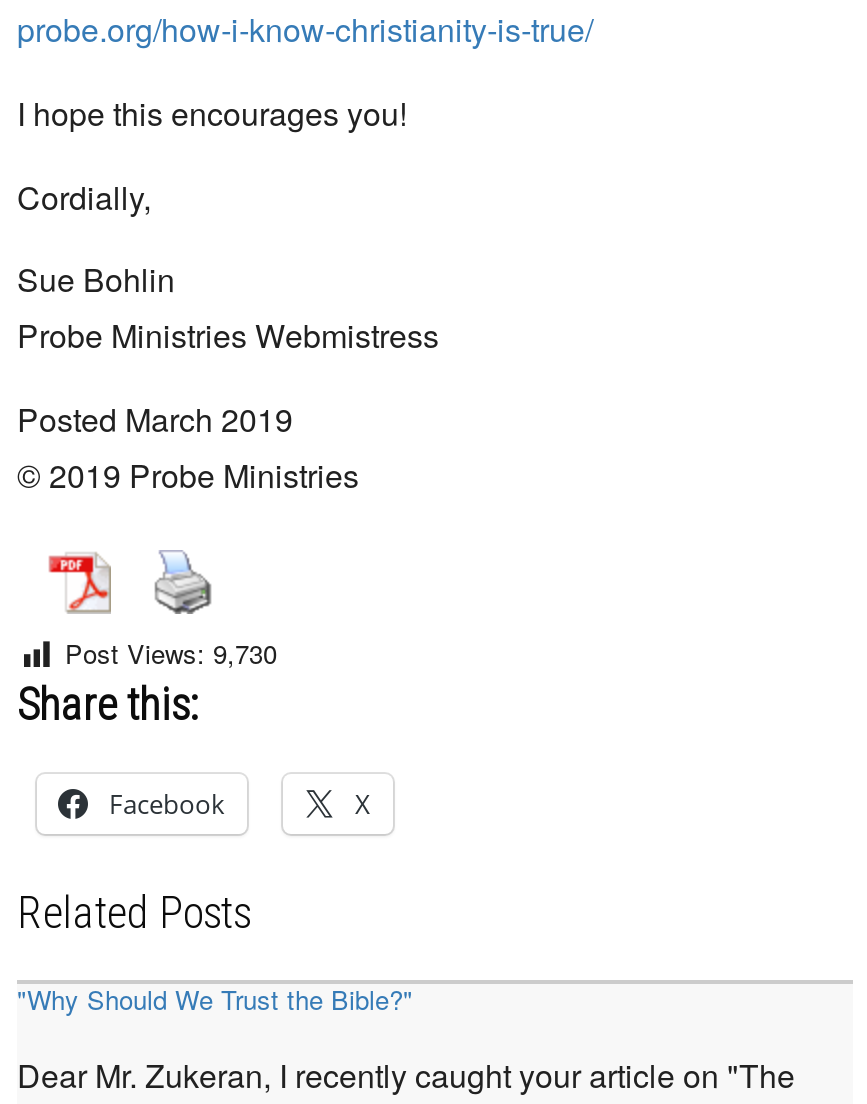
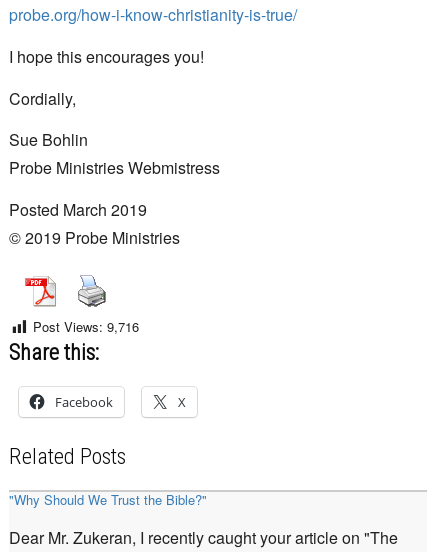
- Post Views: 9,730
+ Post Views: 9,716
